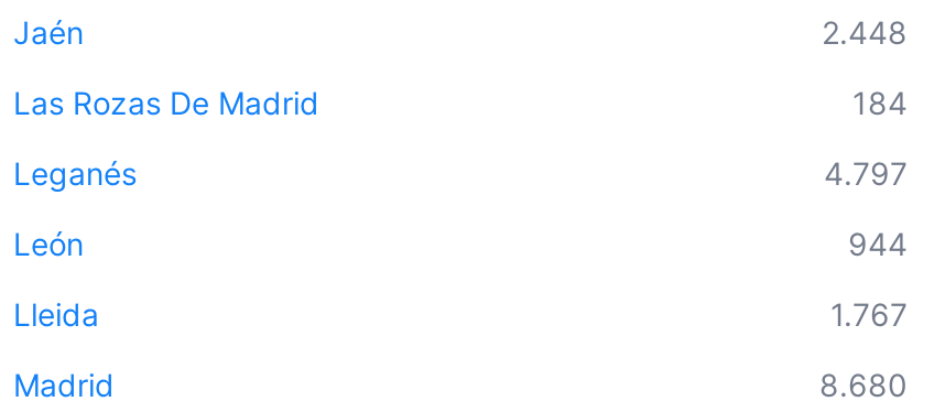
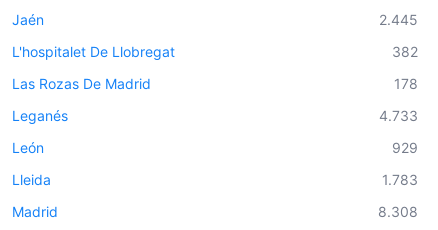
- 2.448
+ 2.445
+ L'hospitalet De Llobregat
+ 382

- 184
+ 178

- 4.797
+ 4.733

- 944
+ 929

- 1.767
+ 1.783

- 8.680
+ 8.308
